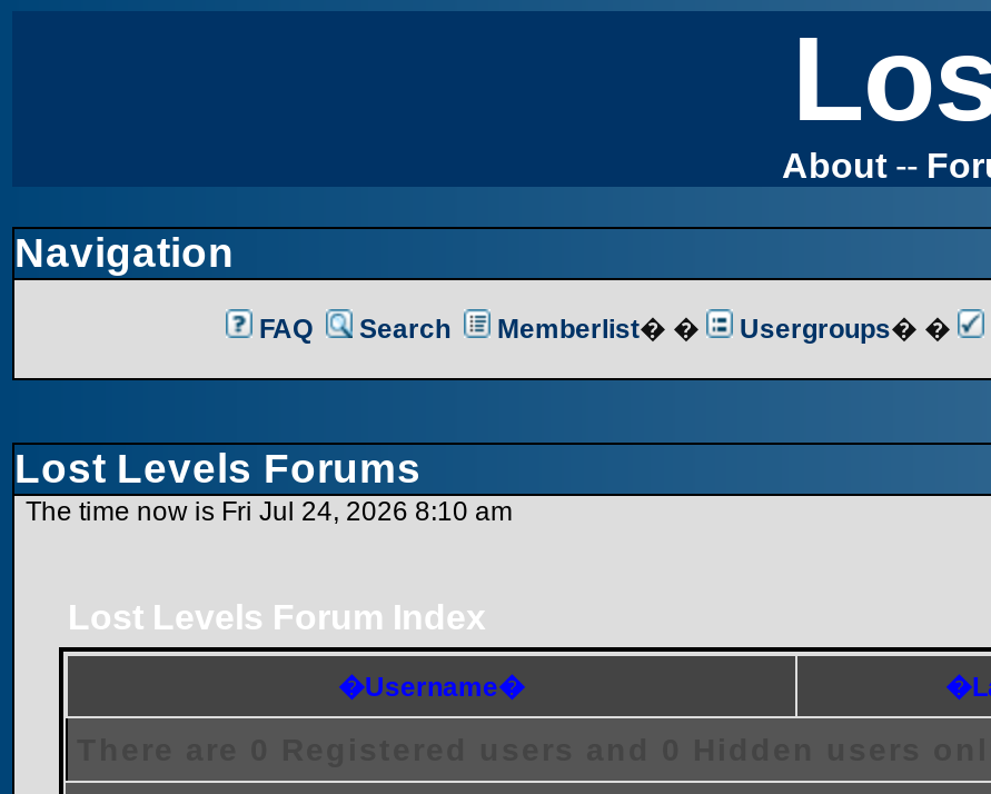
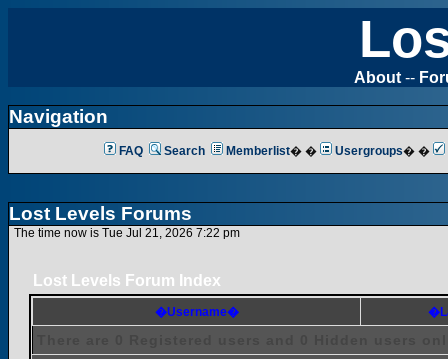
- The time now is Fri Jul 24, 2026 8:10 am
+ The time now is Tue Jul 21, 2026 7:22 pm
